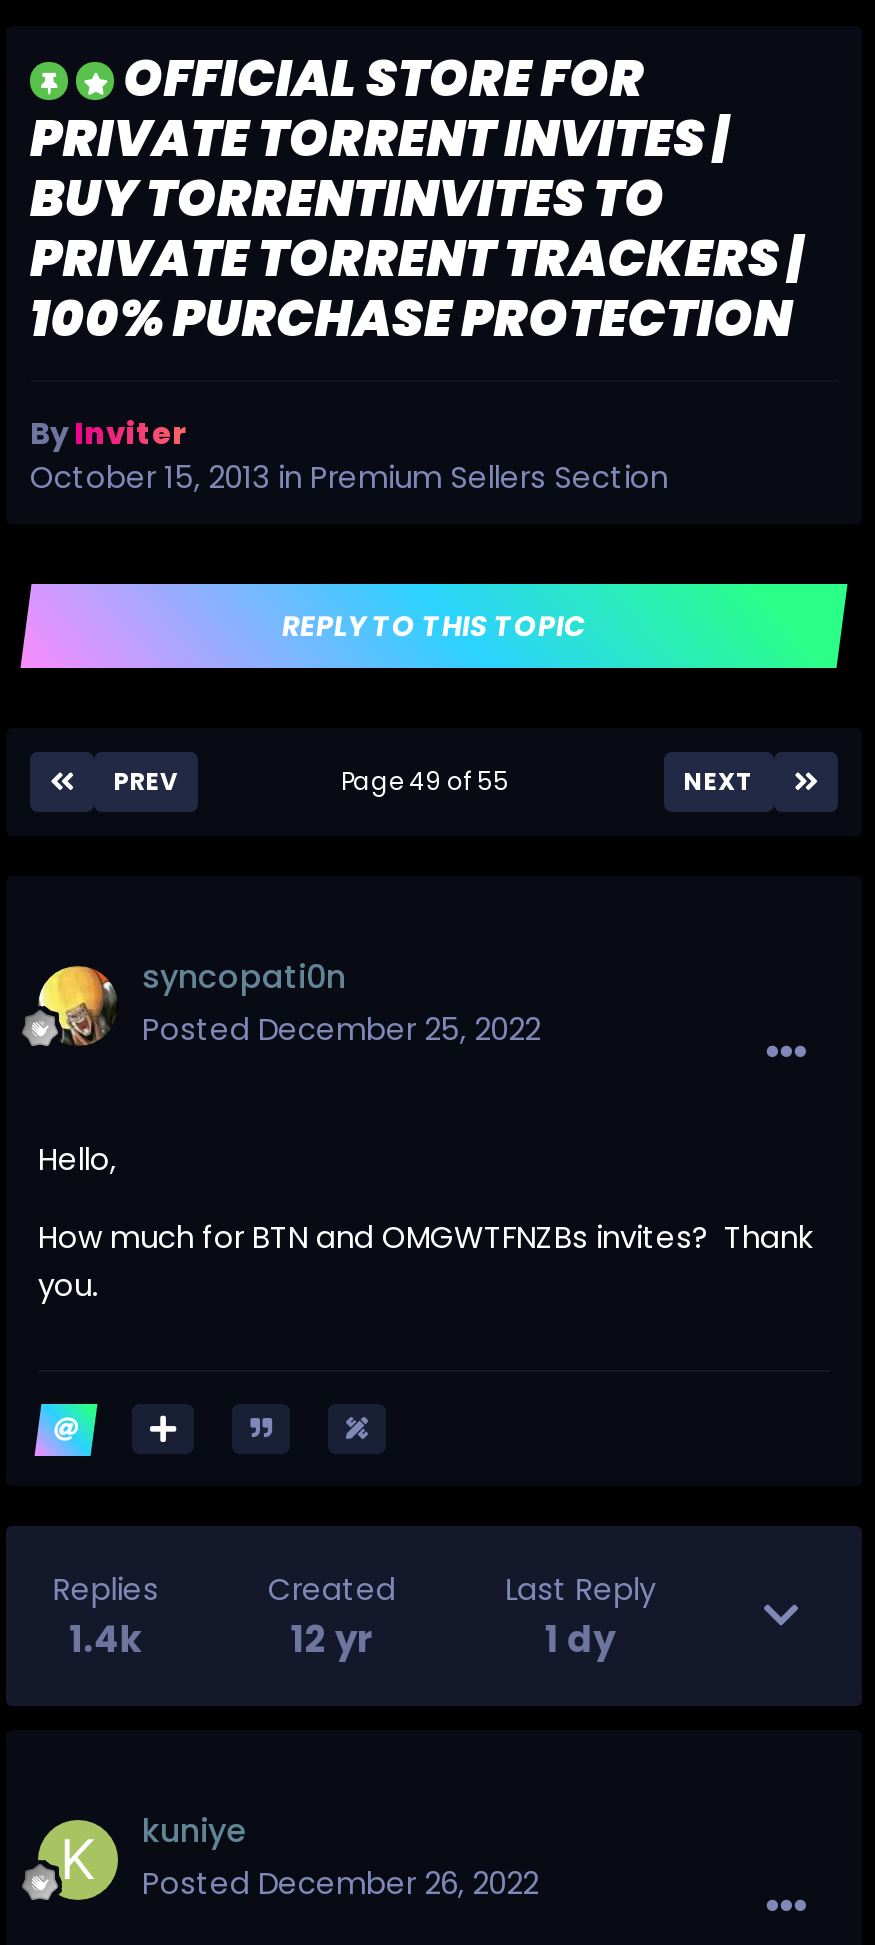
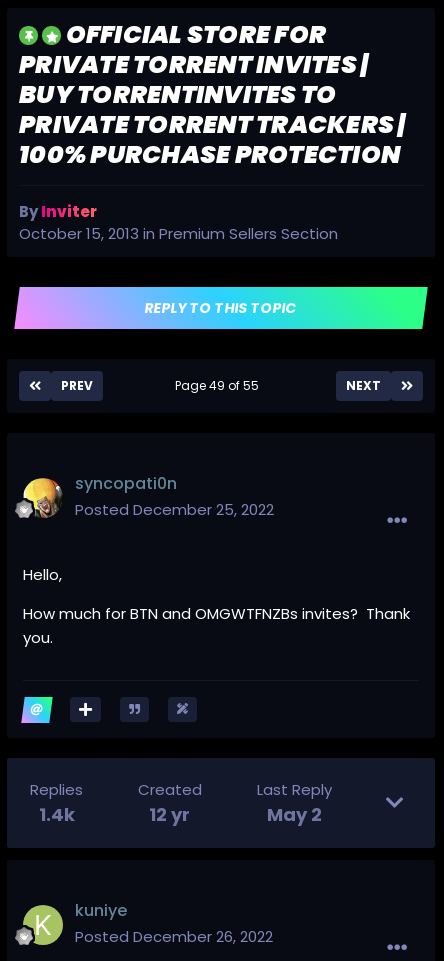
- 1 dy
+ May 2
